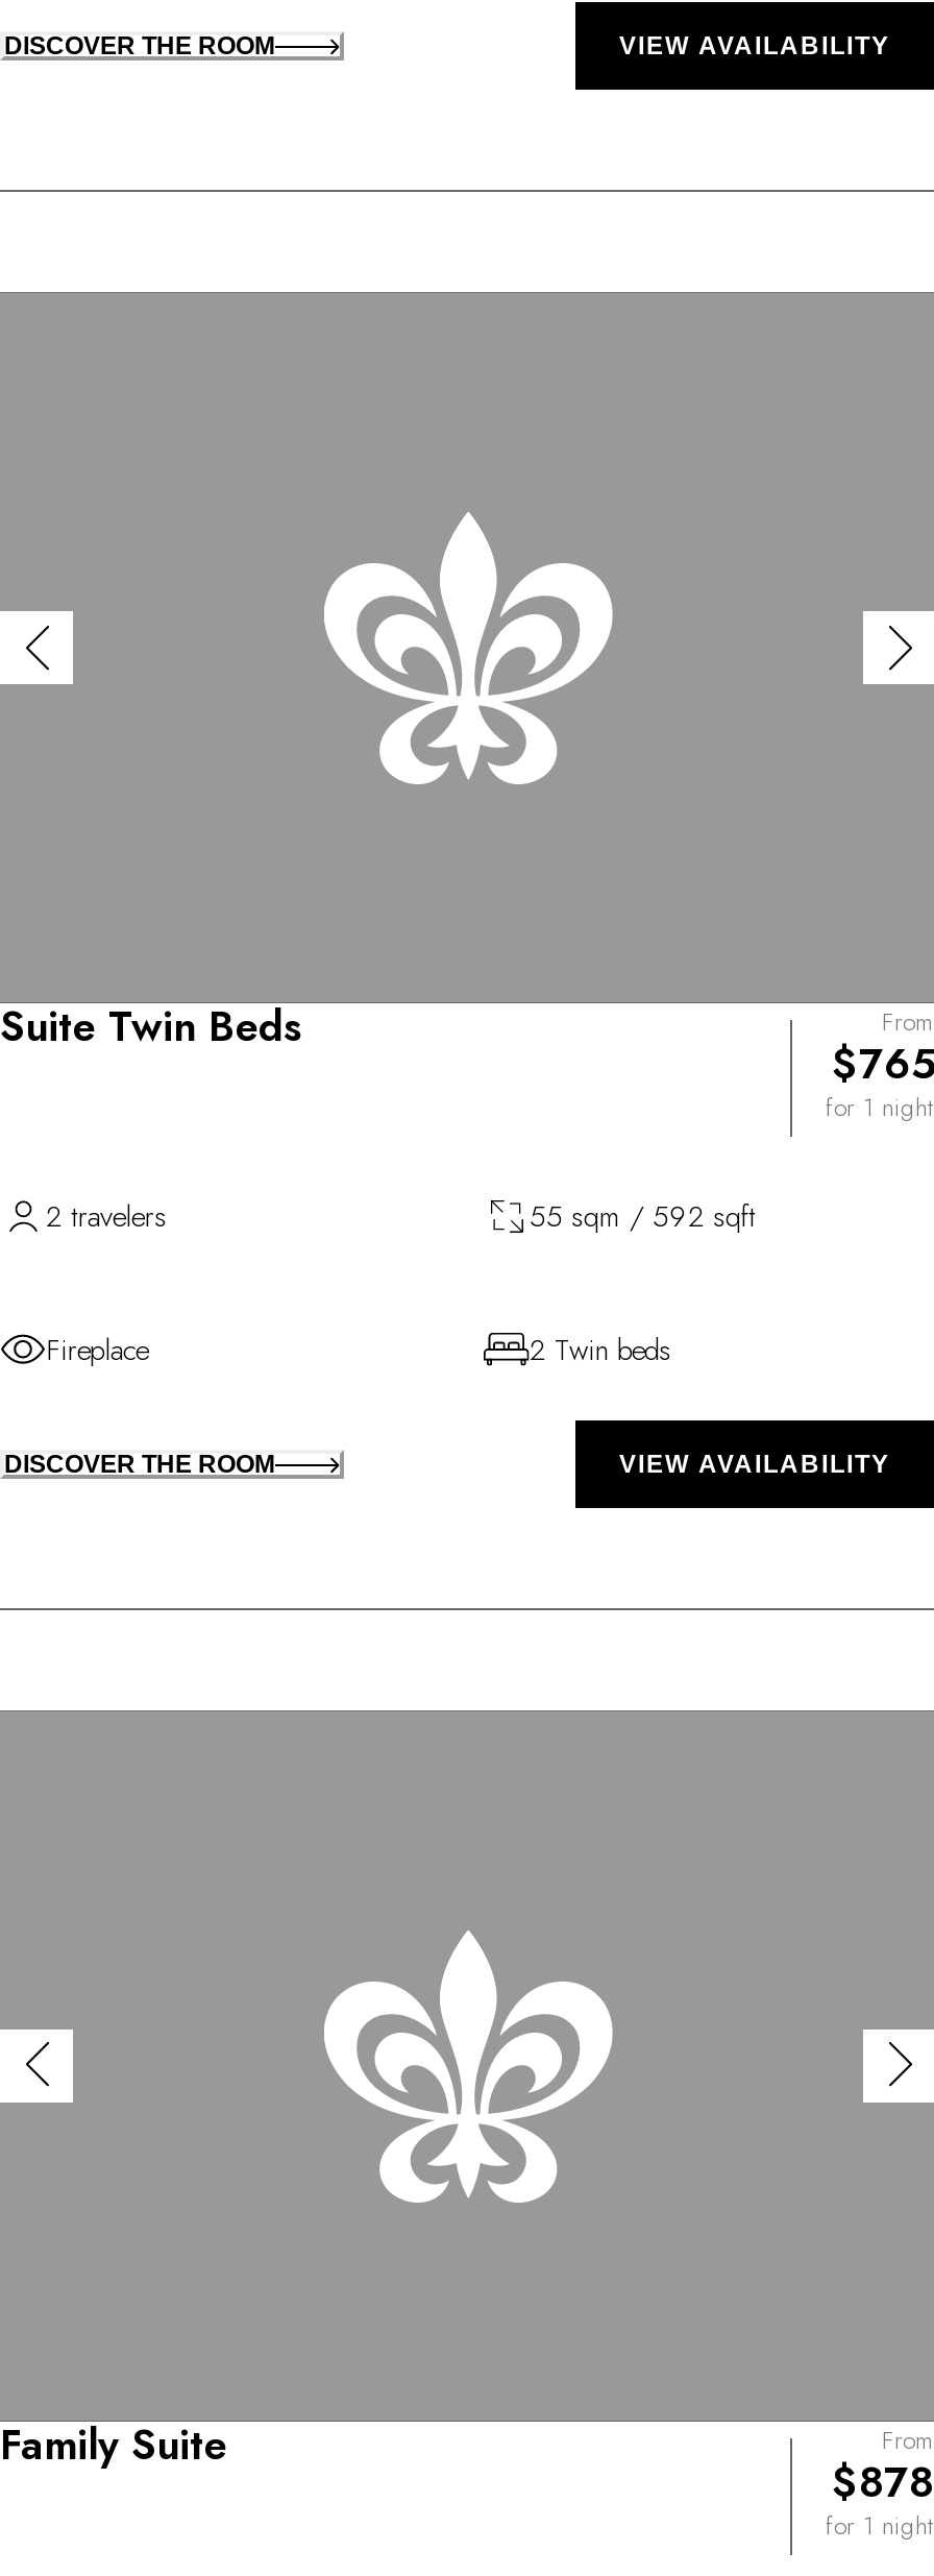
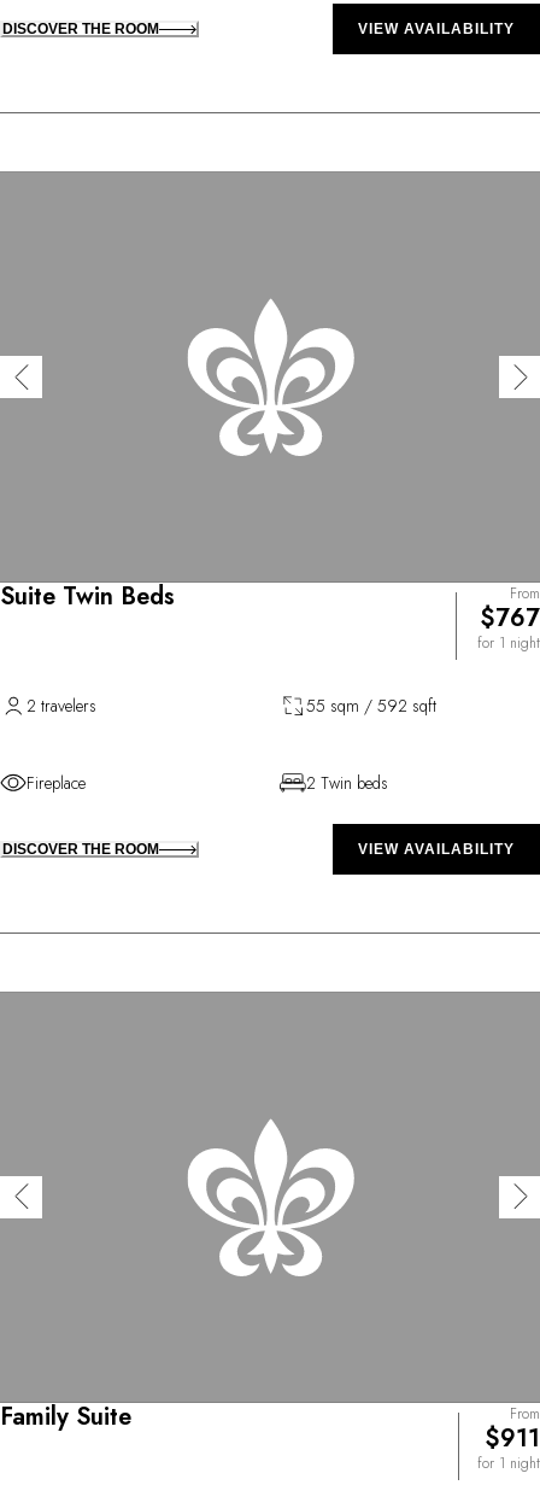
- $765
+ $767

- $878
+ $911
